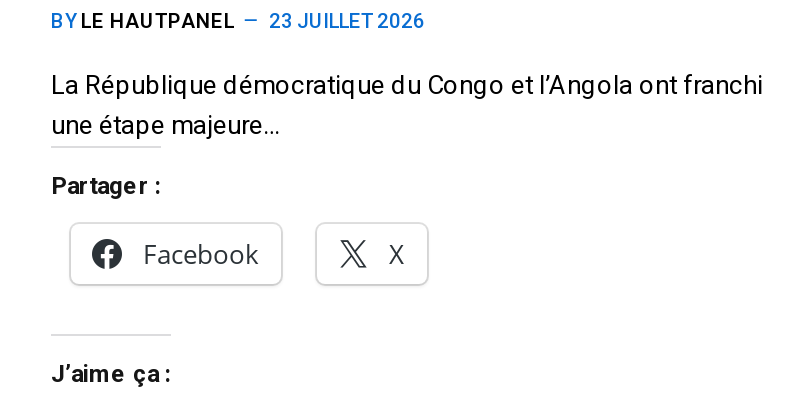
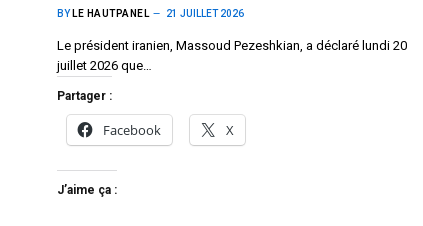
- BY LE HAUTPANEL 23 JUILLET 2026
+ BY LE HAUTPANEL 21 JUILLET 2026

- La République démocratique du Congo et l’Angola ont franchi
- une étape majeure…
+ Le président iranien, Massoud Pezeshkian, a déclaré lundi 20
+ juillet 2026 que…
